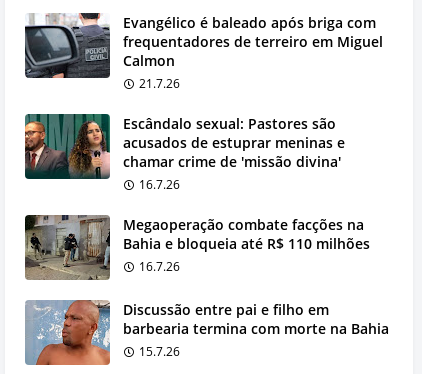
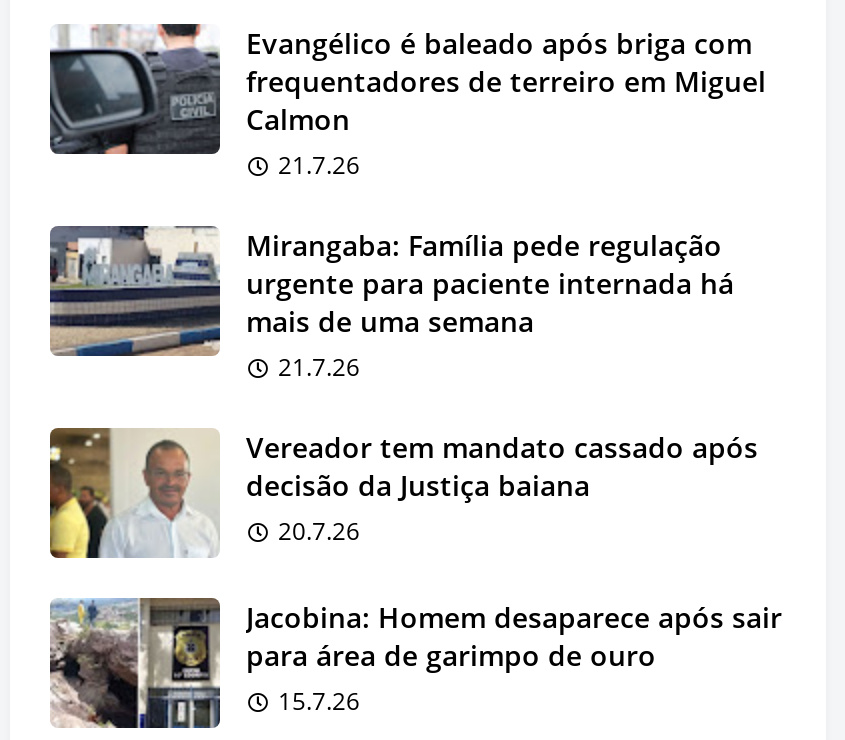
- [image]
- Escândalo sexual: Pastores são
- acusados de estuprar meninas e
- chamar crime de 'missão divina'
- 16.7.26
+ [image]
+ Mirangaba: Família pede regulação
+ urgente para paciente internada há
+ mais de uma semana
+ 21.7.26

- [image]
- Megaoperação combate facções na
- Bahia e bloqueia até R$ 110 milhões
- 16.7.26
+ [image]
+ Vereador tem mandato cassado após
+ decisão da Justiça baiana
+ 20.7.26

- [image]
- Discussão entre pai e filho em
- barbearia termina com morte na Bahia
+ [image]
+ Jacobina: Homem desaparece após sair
+ para área de garimpo de ouro
